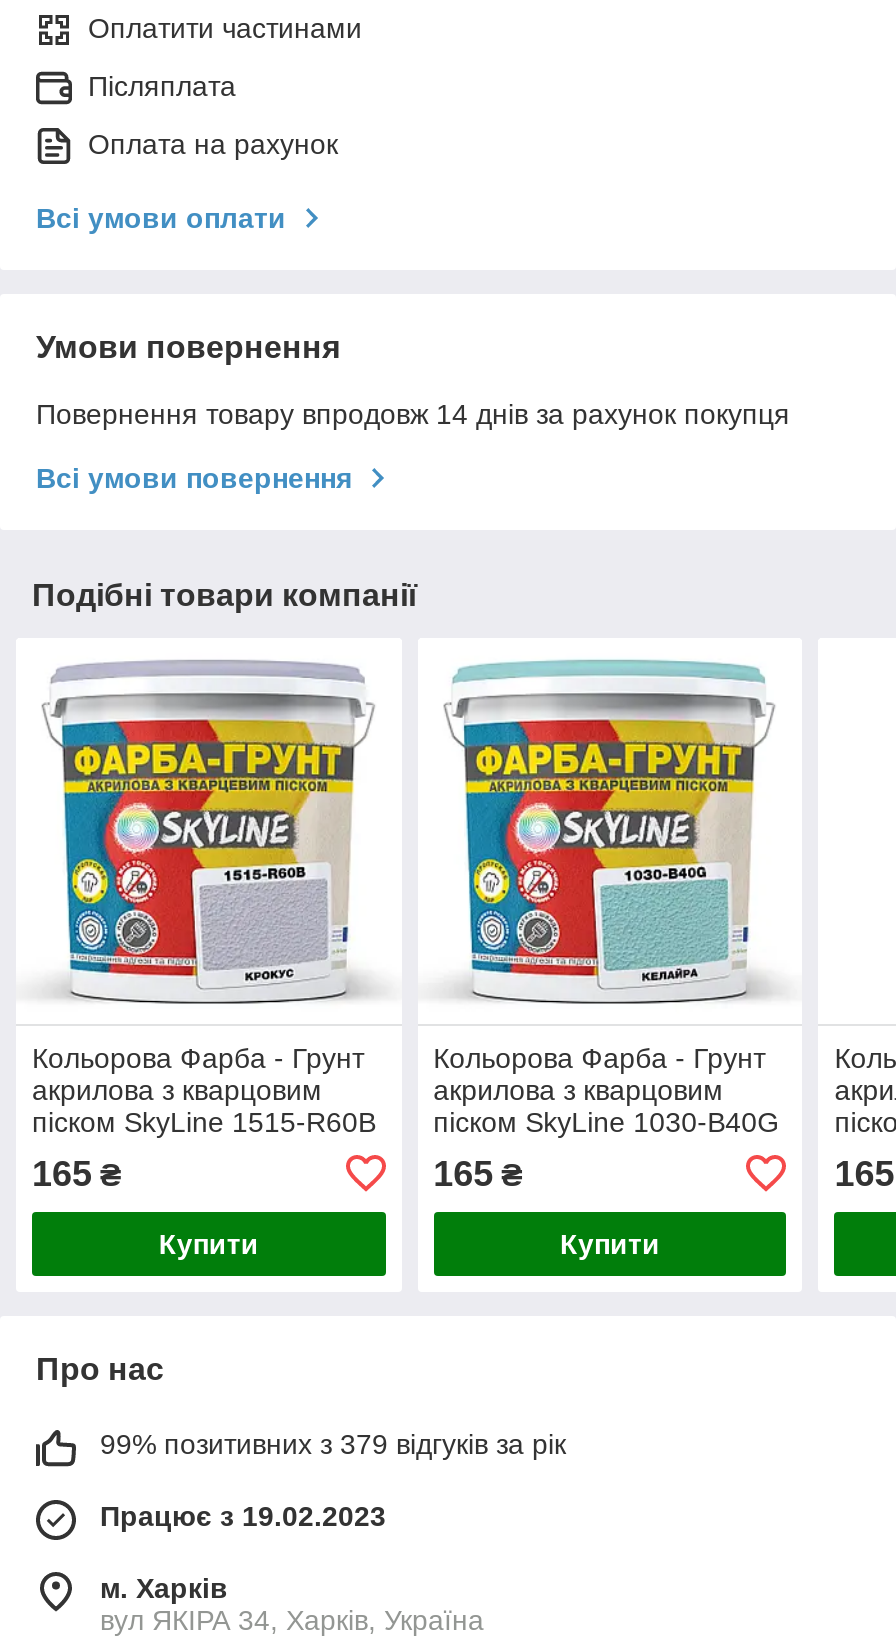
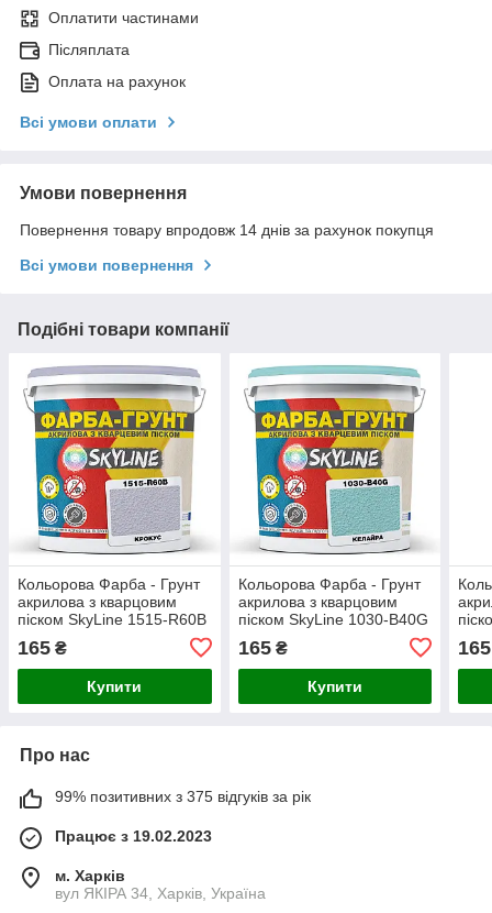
- 99% позитивних з 379 відгуків за рік
+ 99% позитивних з 375 відгуків за рік
